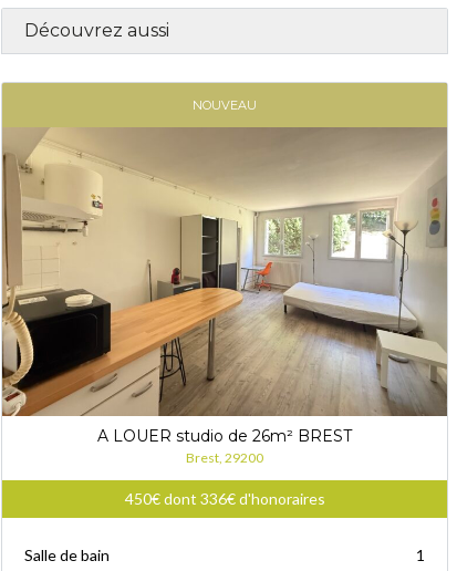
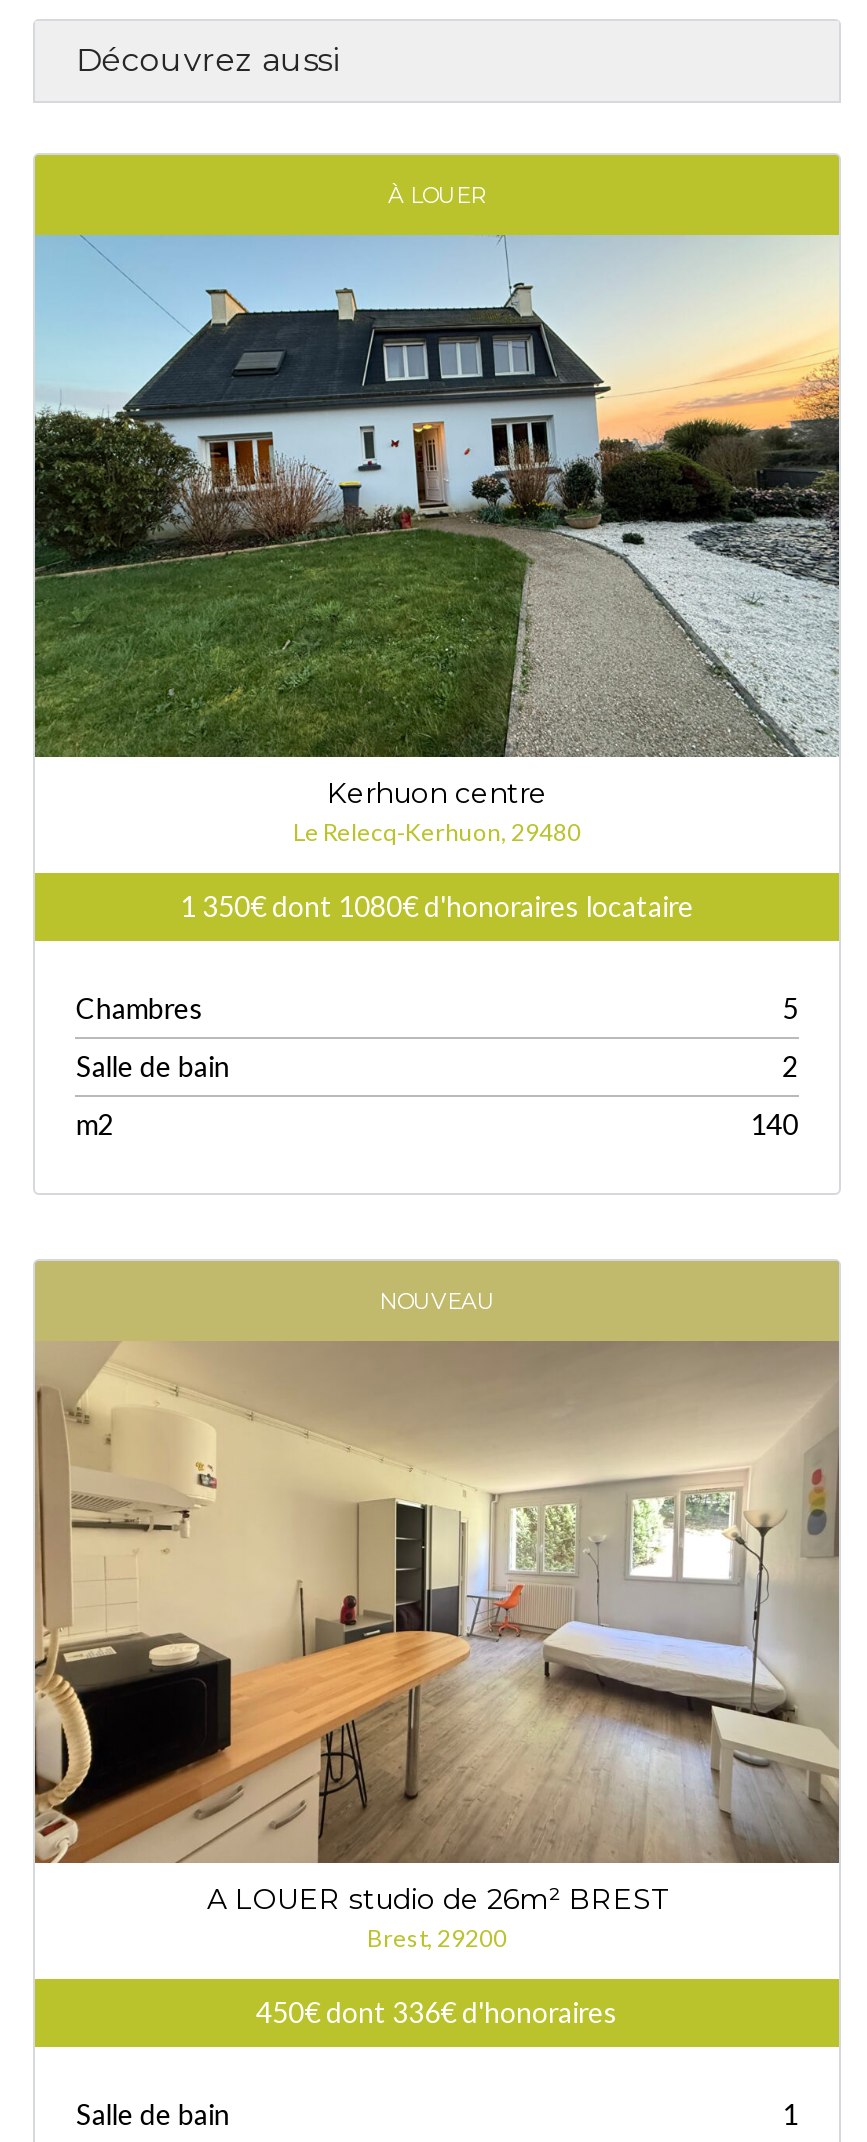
+ [image]
+ À LOUER

+ Kerhuon centre
+ Le Relecq-Kerhuon, 29480
+ 1 350€ dont 1080€ d'honoraires locataire
+ Chambres
+ 5
+ Salle de bain
+ 2
+ m2
+ 140
